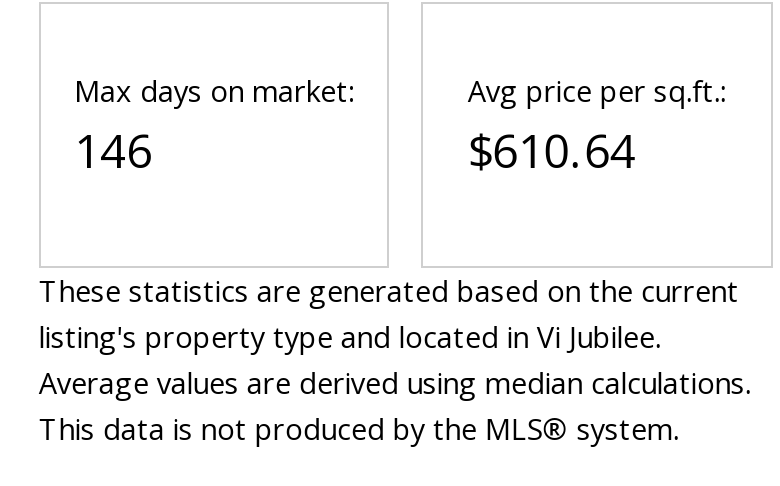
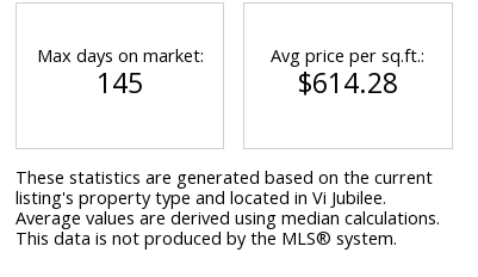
- 146
+ 145

- $610.64
+ $614.28
